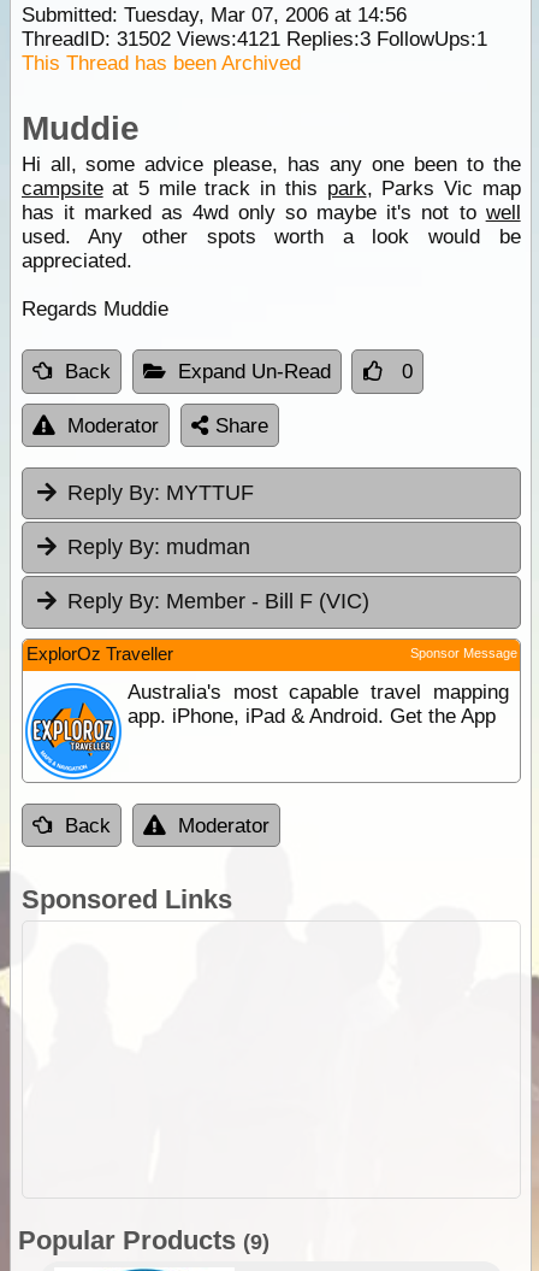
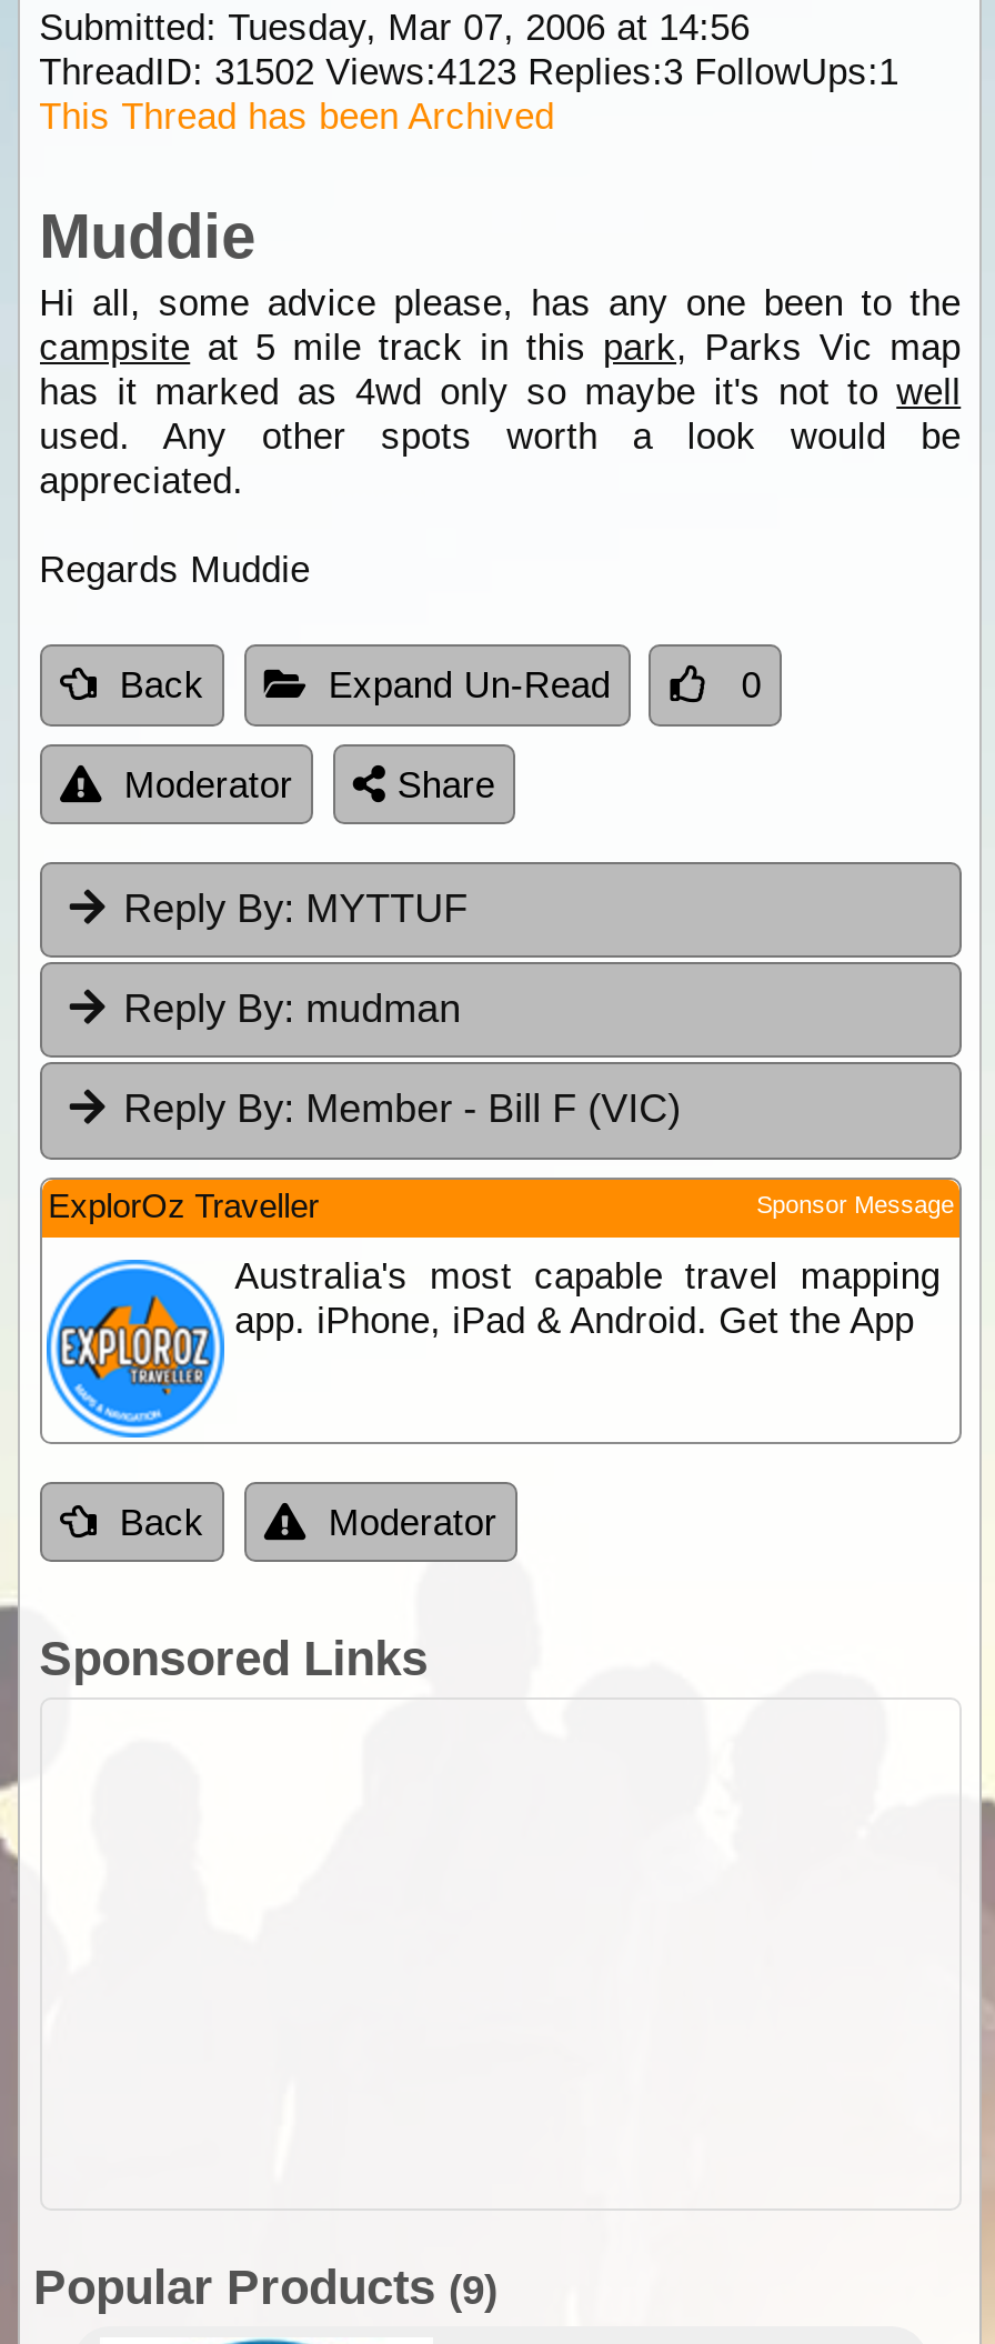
- ThreadID: 31502 Views:4121 Replies:3 FollowUps:1
+ ThreadID: 31502 Views:4123 Replies:3 FollowUps:1
